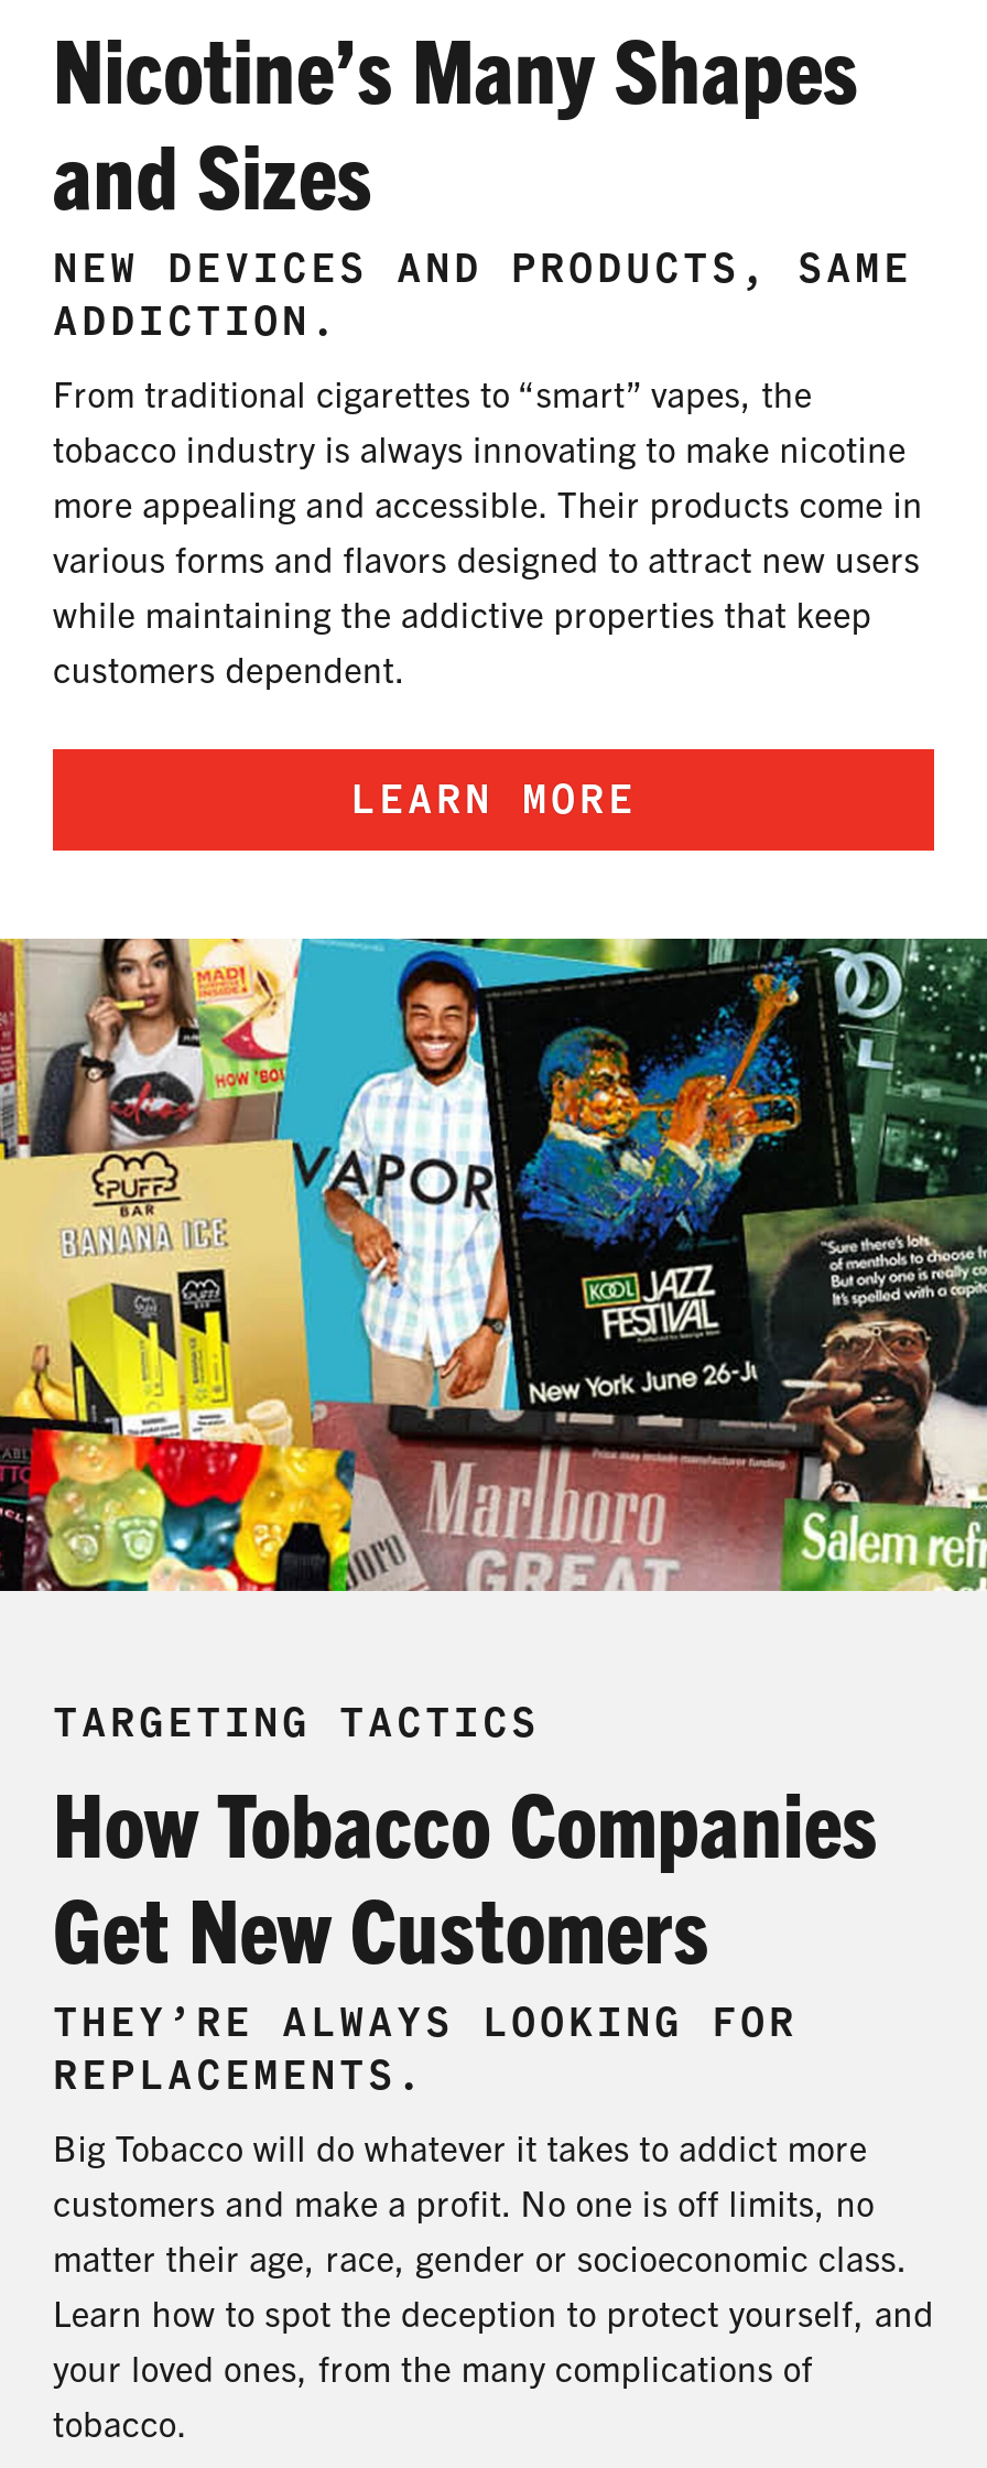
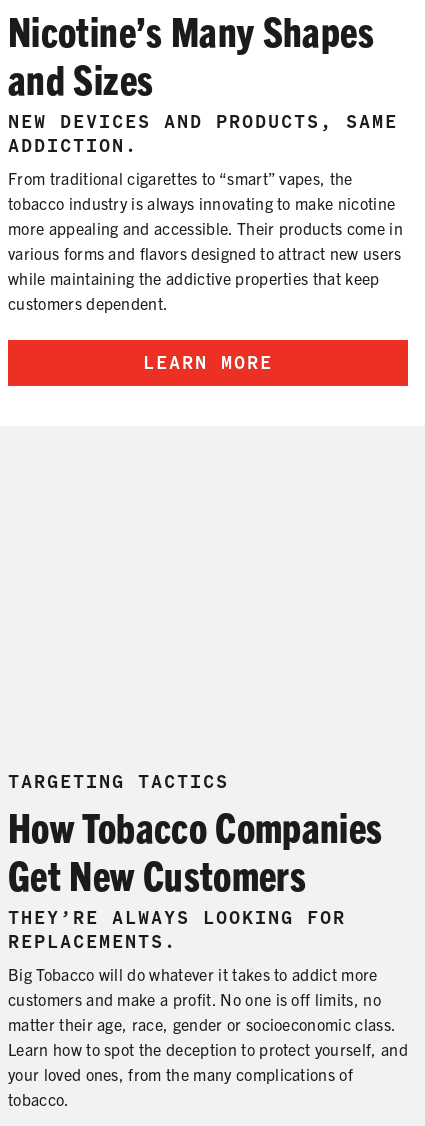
- [image]
